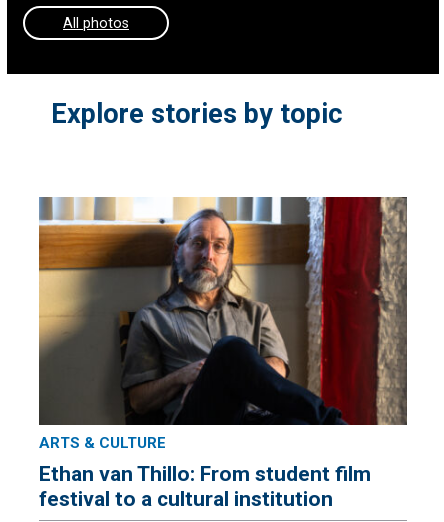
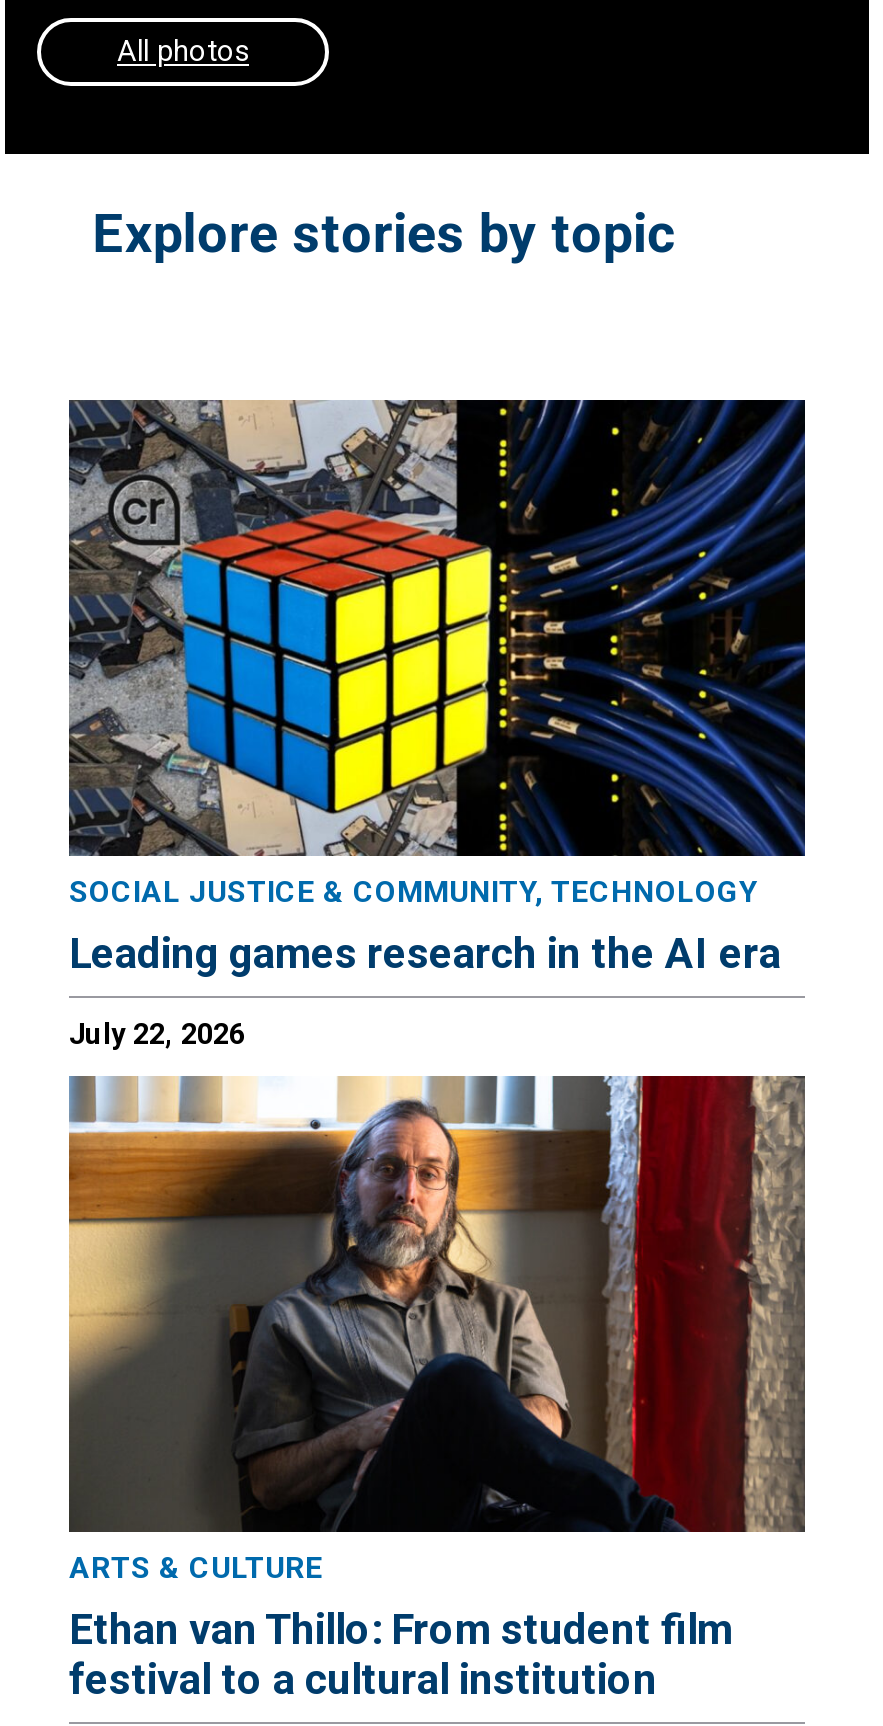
+ [image]
+ SOCIAL JUSTICE & COMMUNITY, TECHNOLOGY
+ Leading games research in the AI era
+ July 22, 2026
